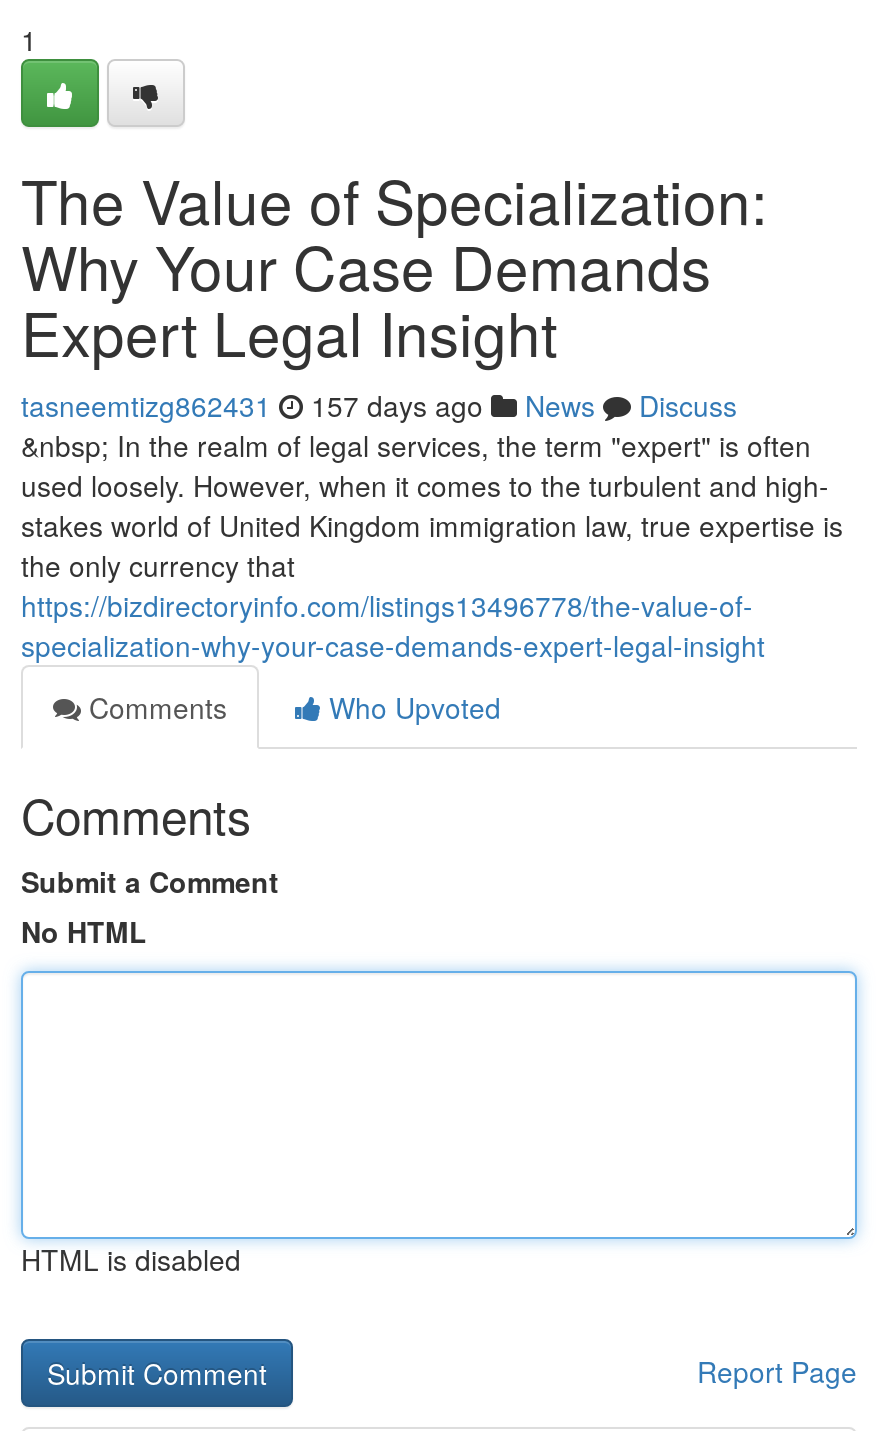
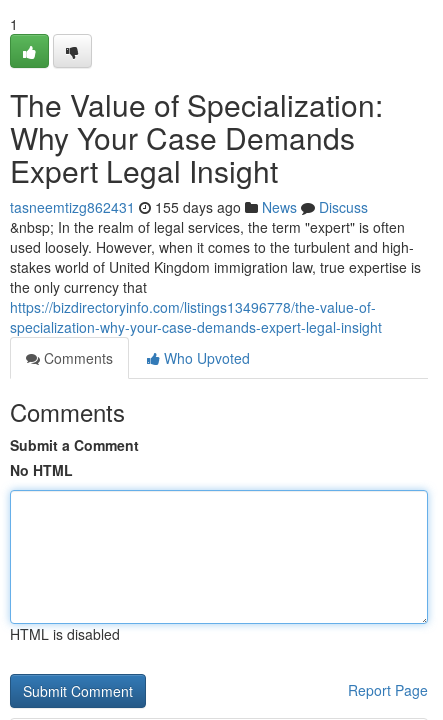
- tasneemtizg862431 157 days ago News Discuss
+ tasneemtizg862431 155 days ago News Discuss
